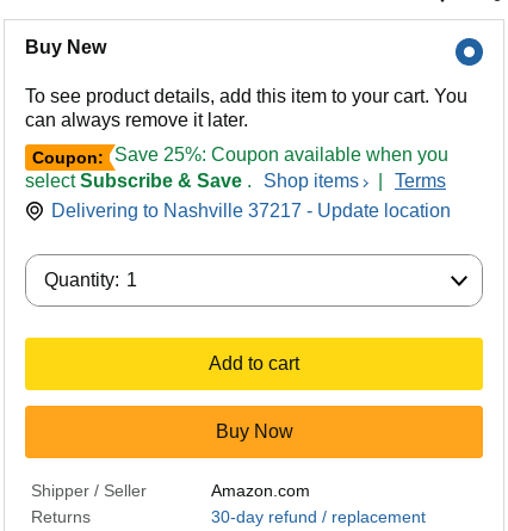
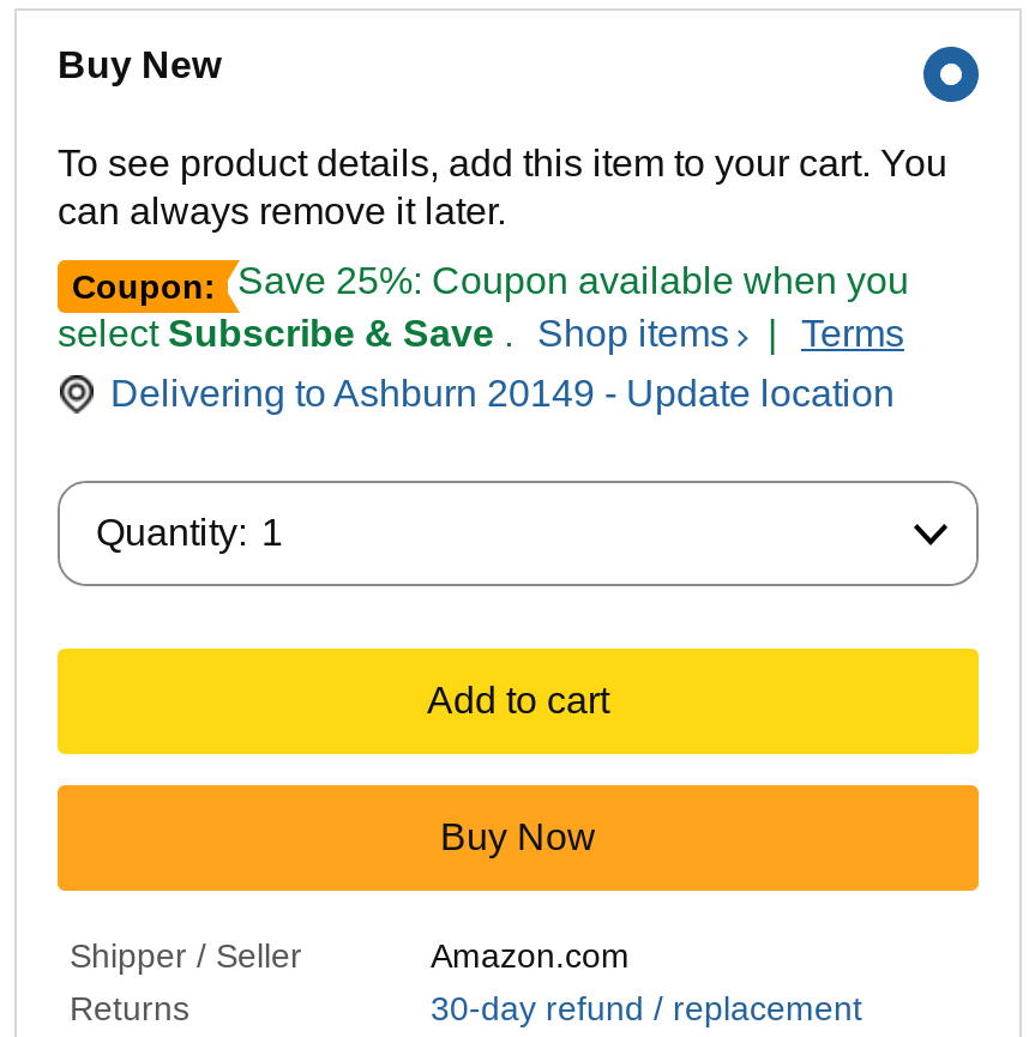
- Delivering to Nashville 37217 - Update location
+ Delivering to Ashburn 20149 - Update location
